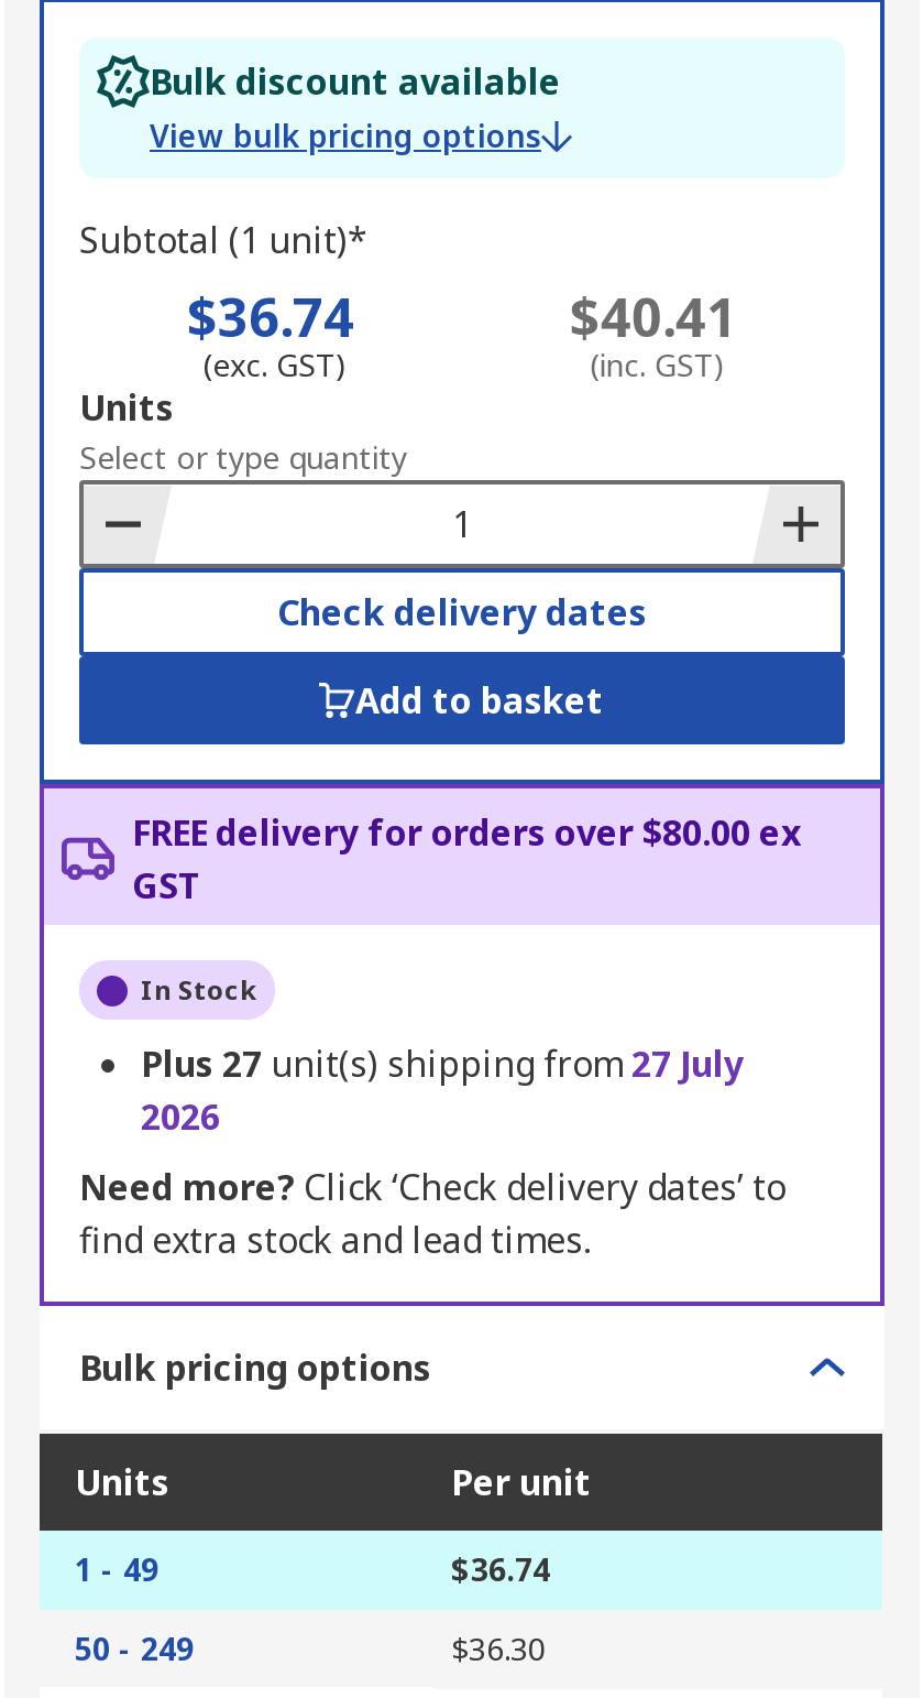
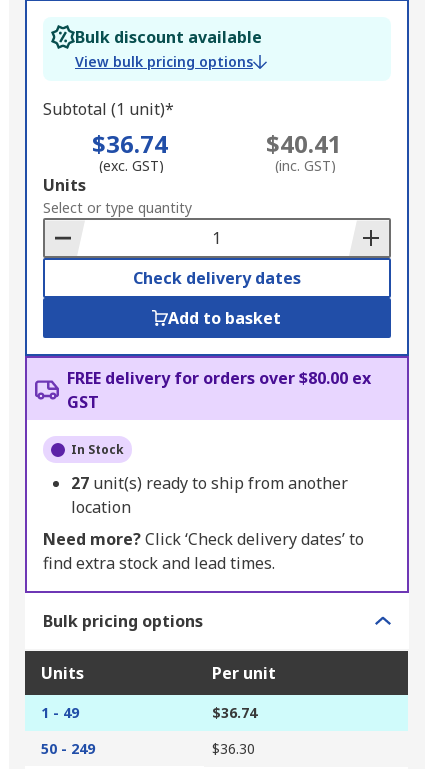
- Plus 27 unit(s) shipping from 27 July
- 2026
+ 27 unit(s) ready to ship from another
+ location
